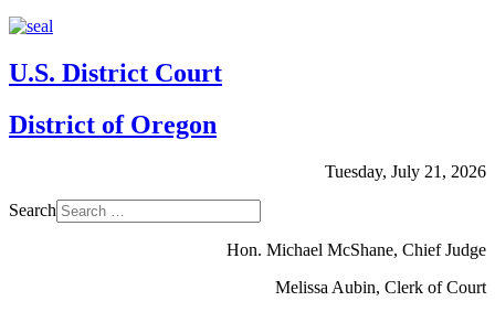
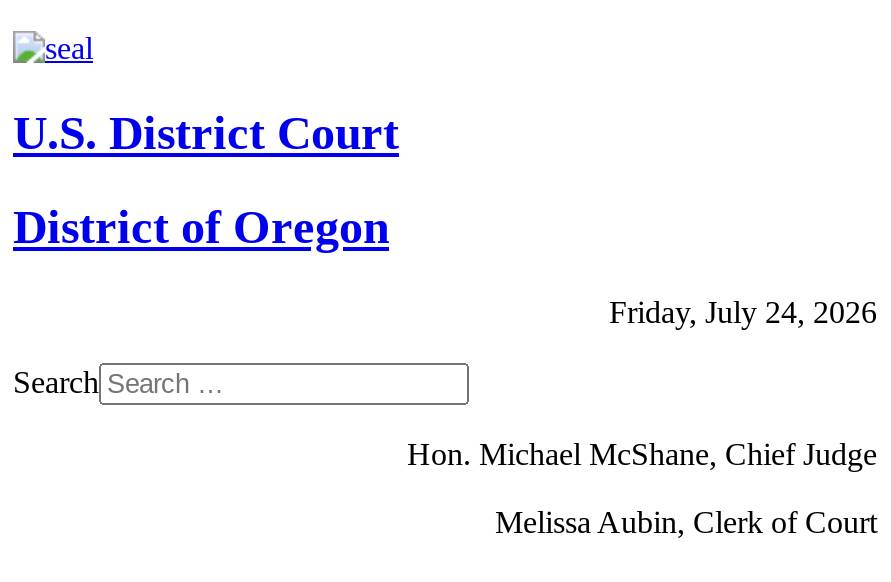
- Tuesday, July 21, 2026
+ Friday, July 24, 2026
